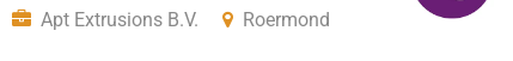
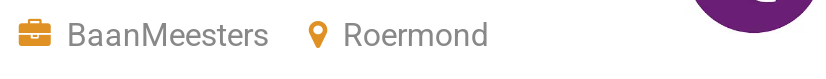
- Apt Extrusions B.V.
+ BaanMeesters
